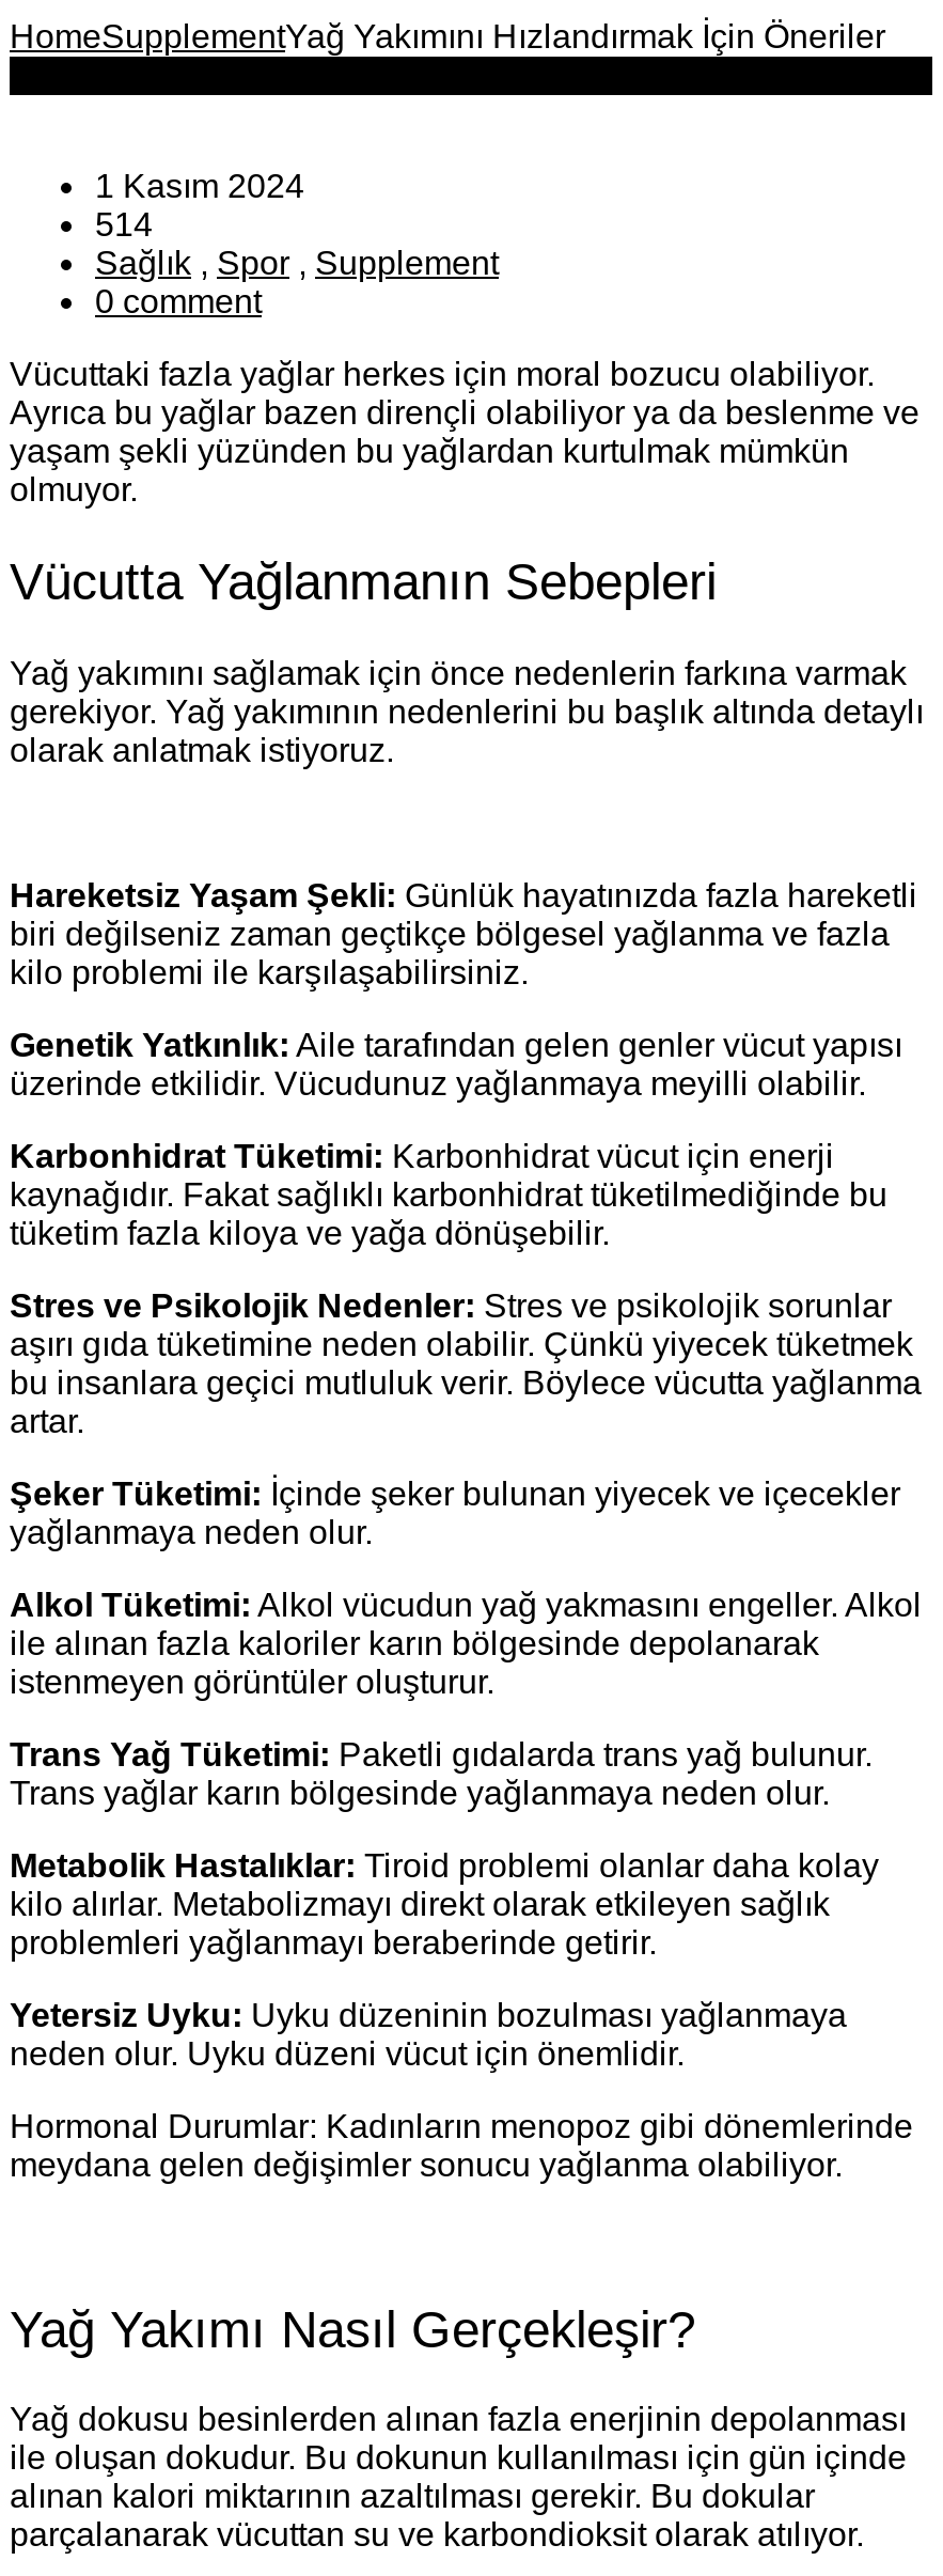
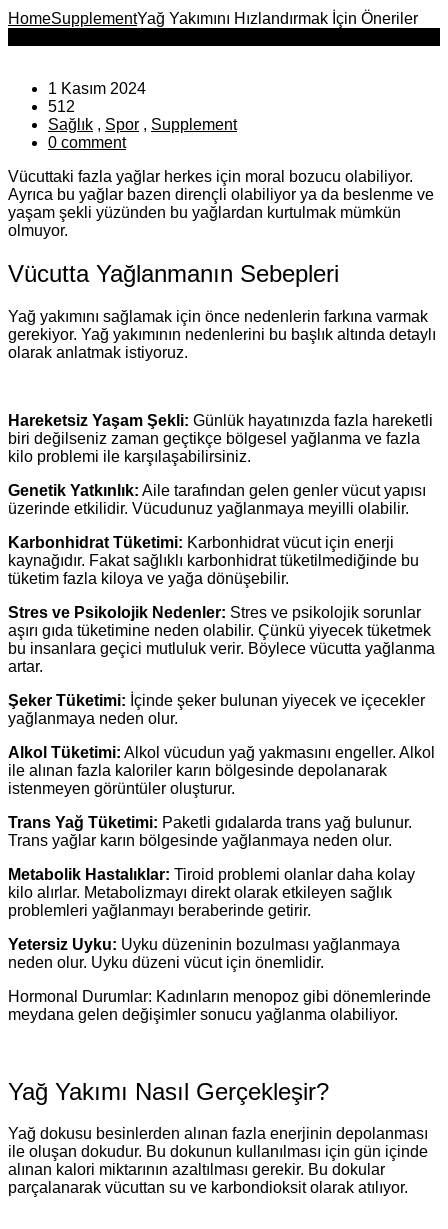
- 514
+ 512
